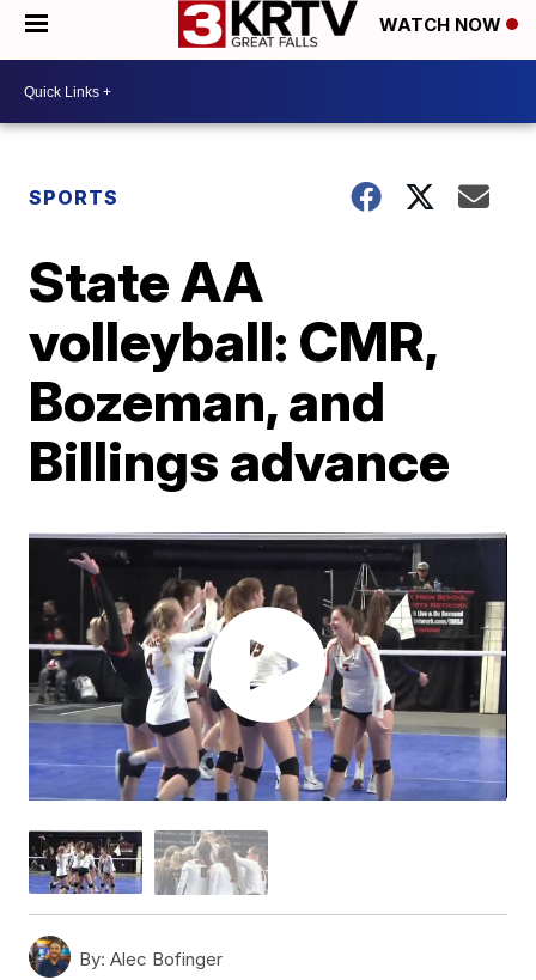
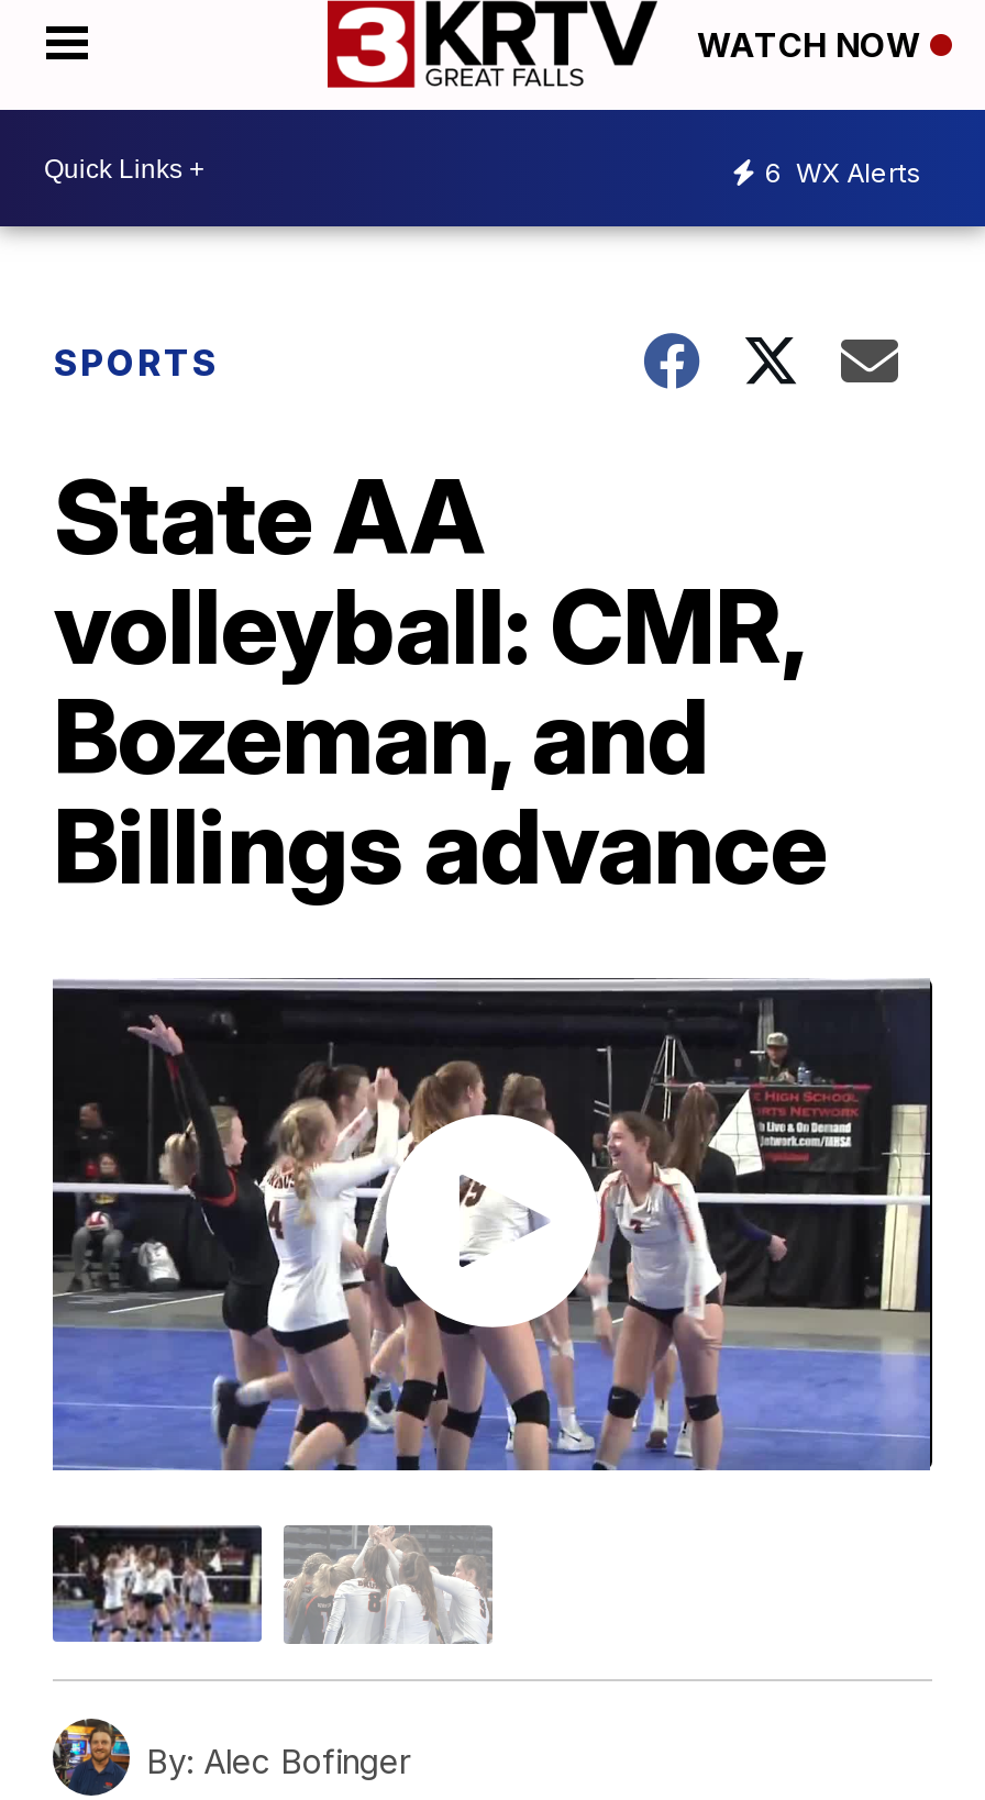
+ 6 WX Alerts
